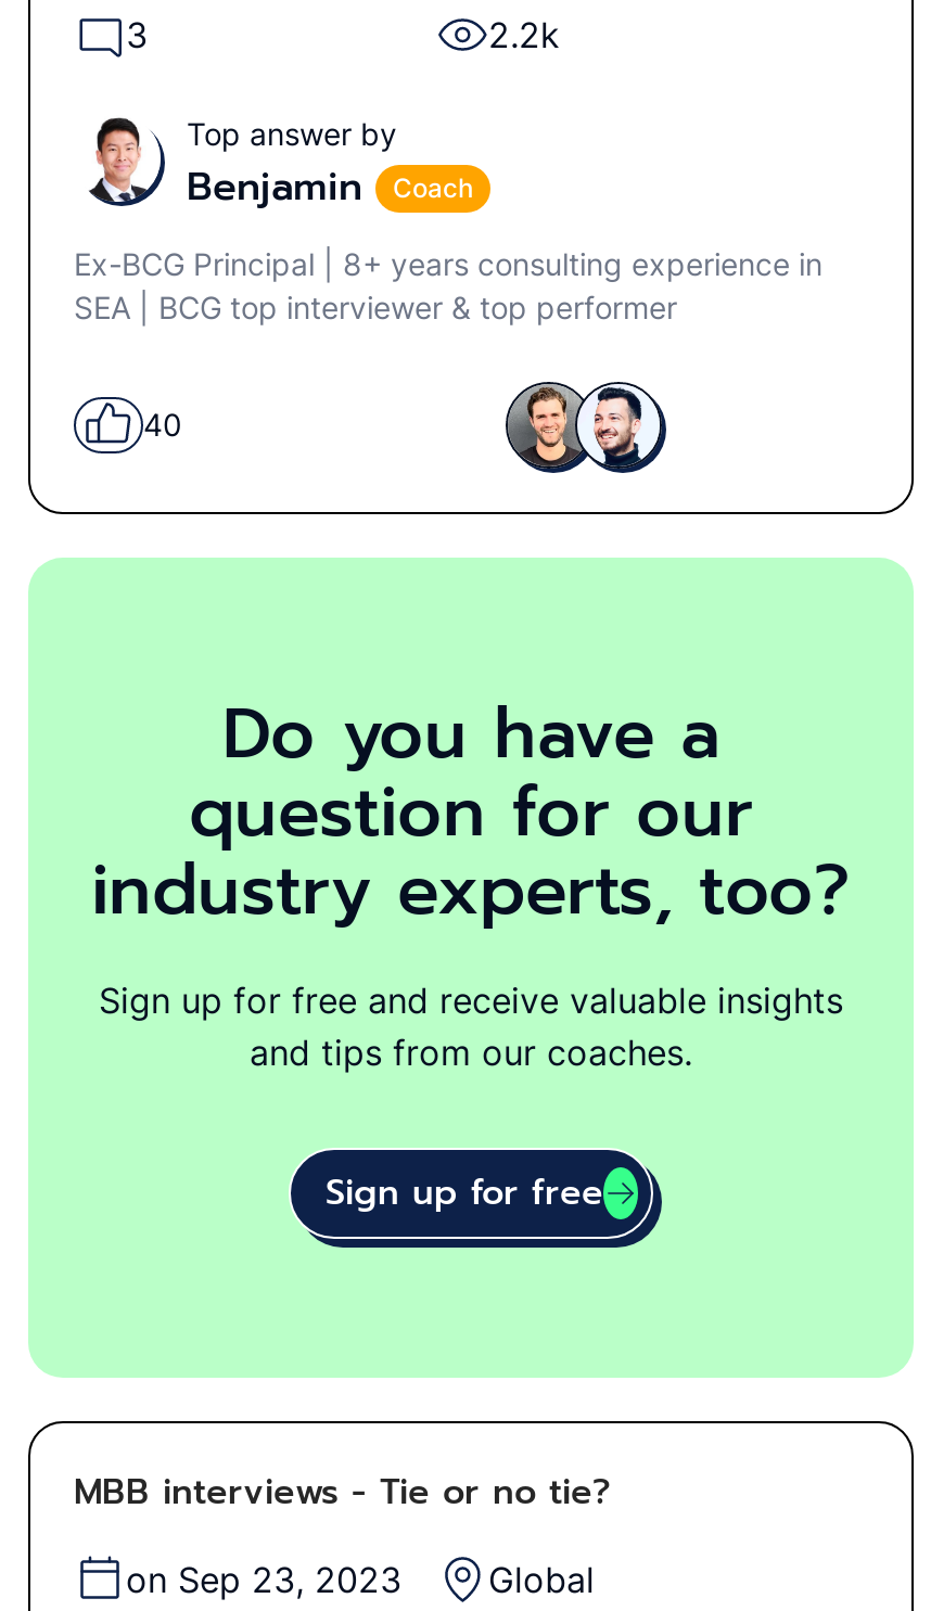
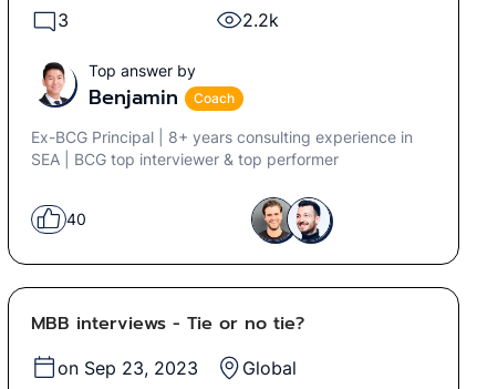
- [image]
- Do you have a
- question for our
- industry experts, too?
- Sign up for free and receive valuable insights
- and tips from our coaches.
- Sign up for free
